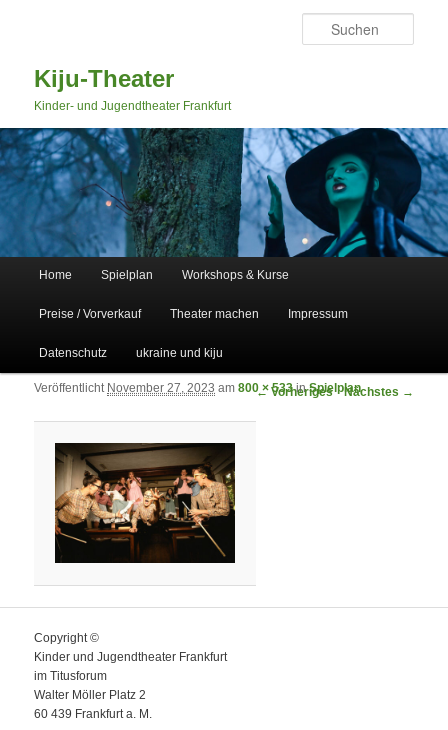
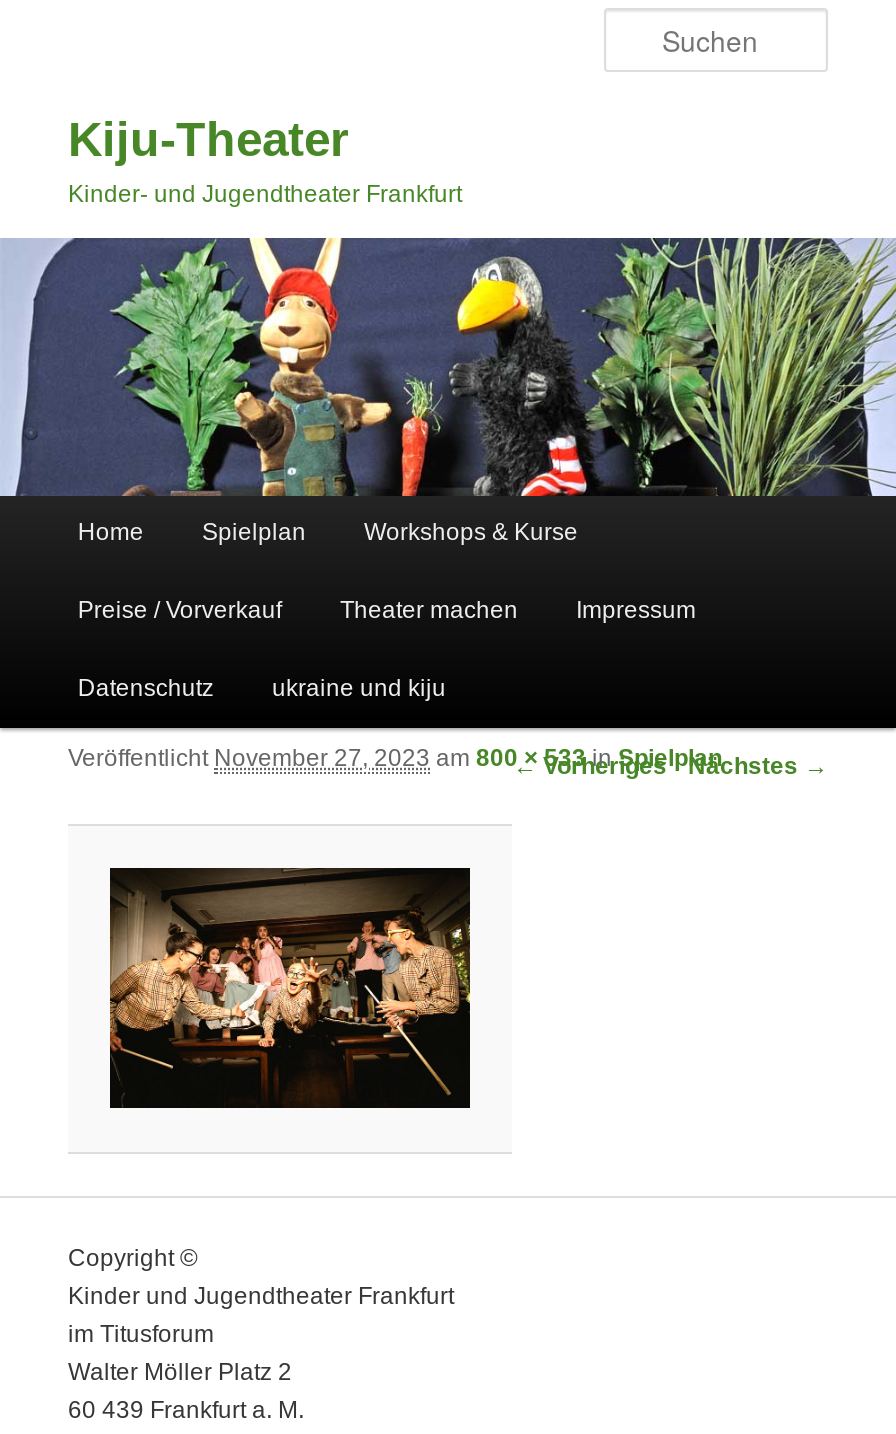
- [image]
+ [image]
